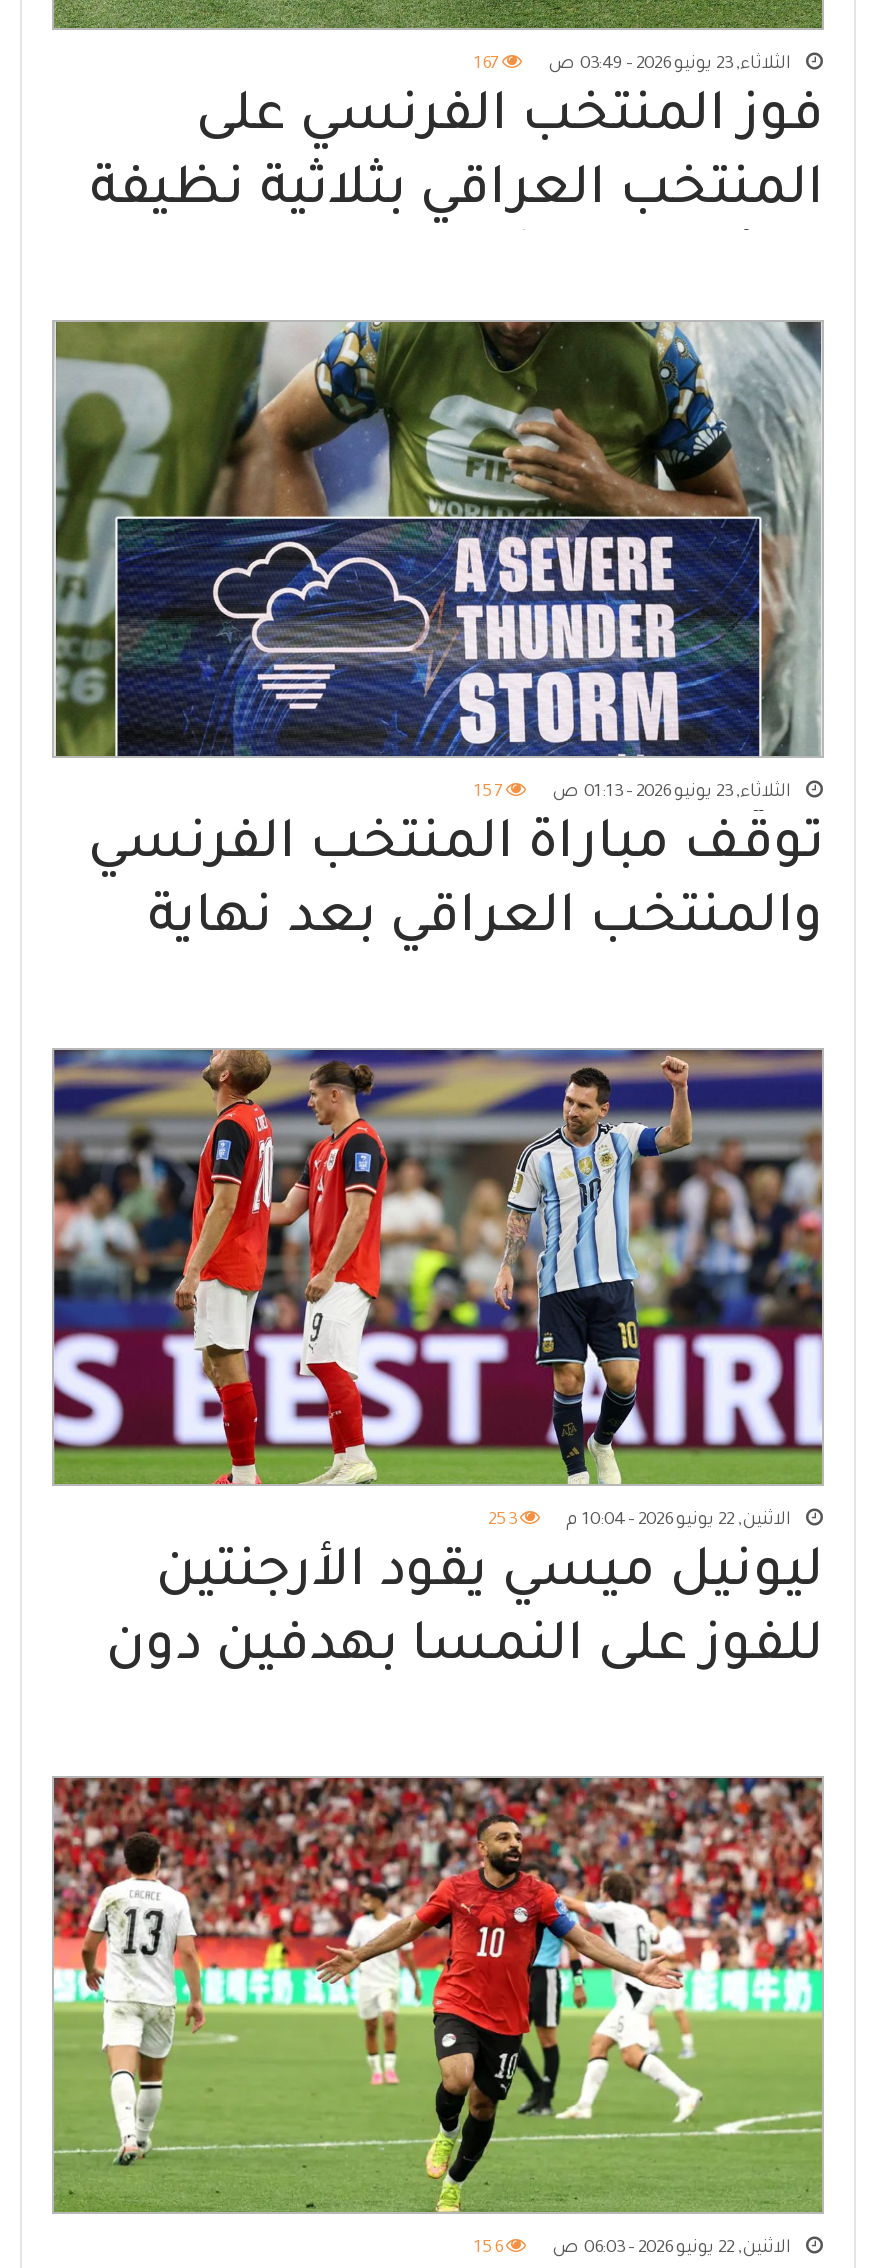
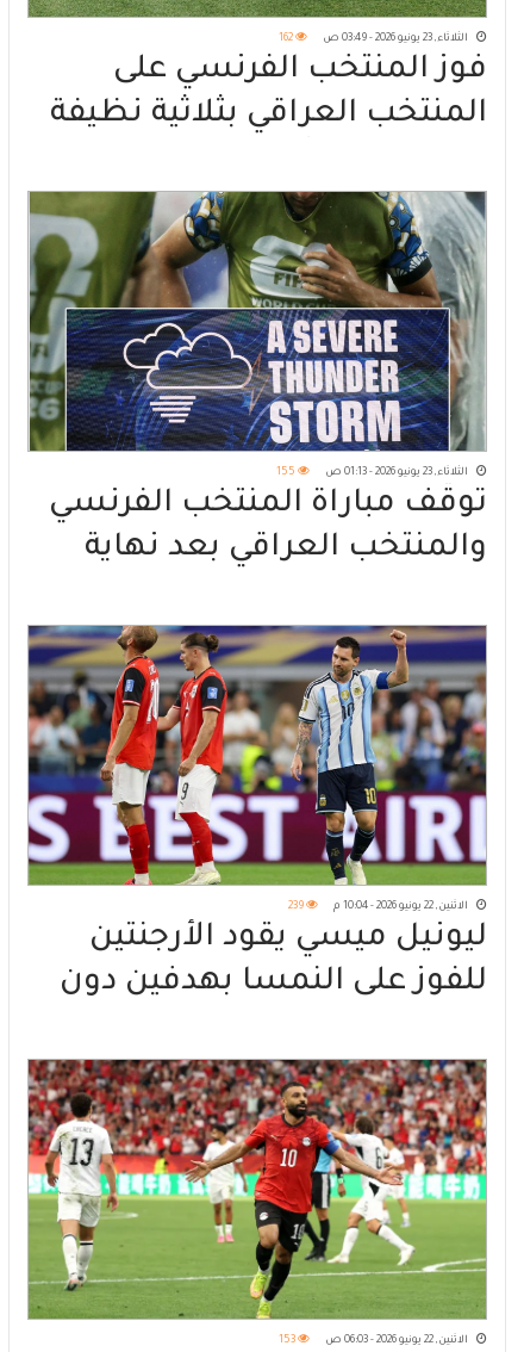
- 167
+ 162

- 157
+ 155

- 253
+ 239

- 156
+ 153
